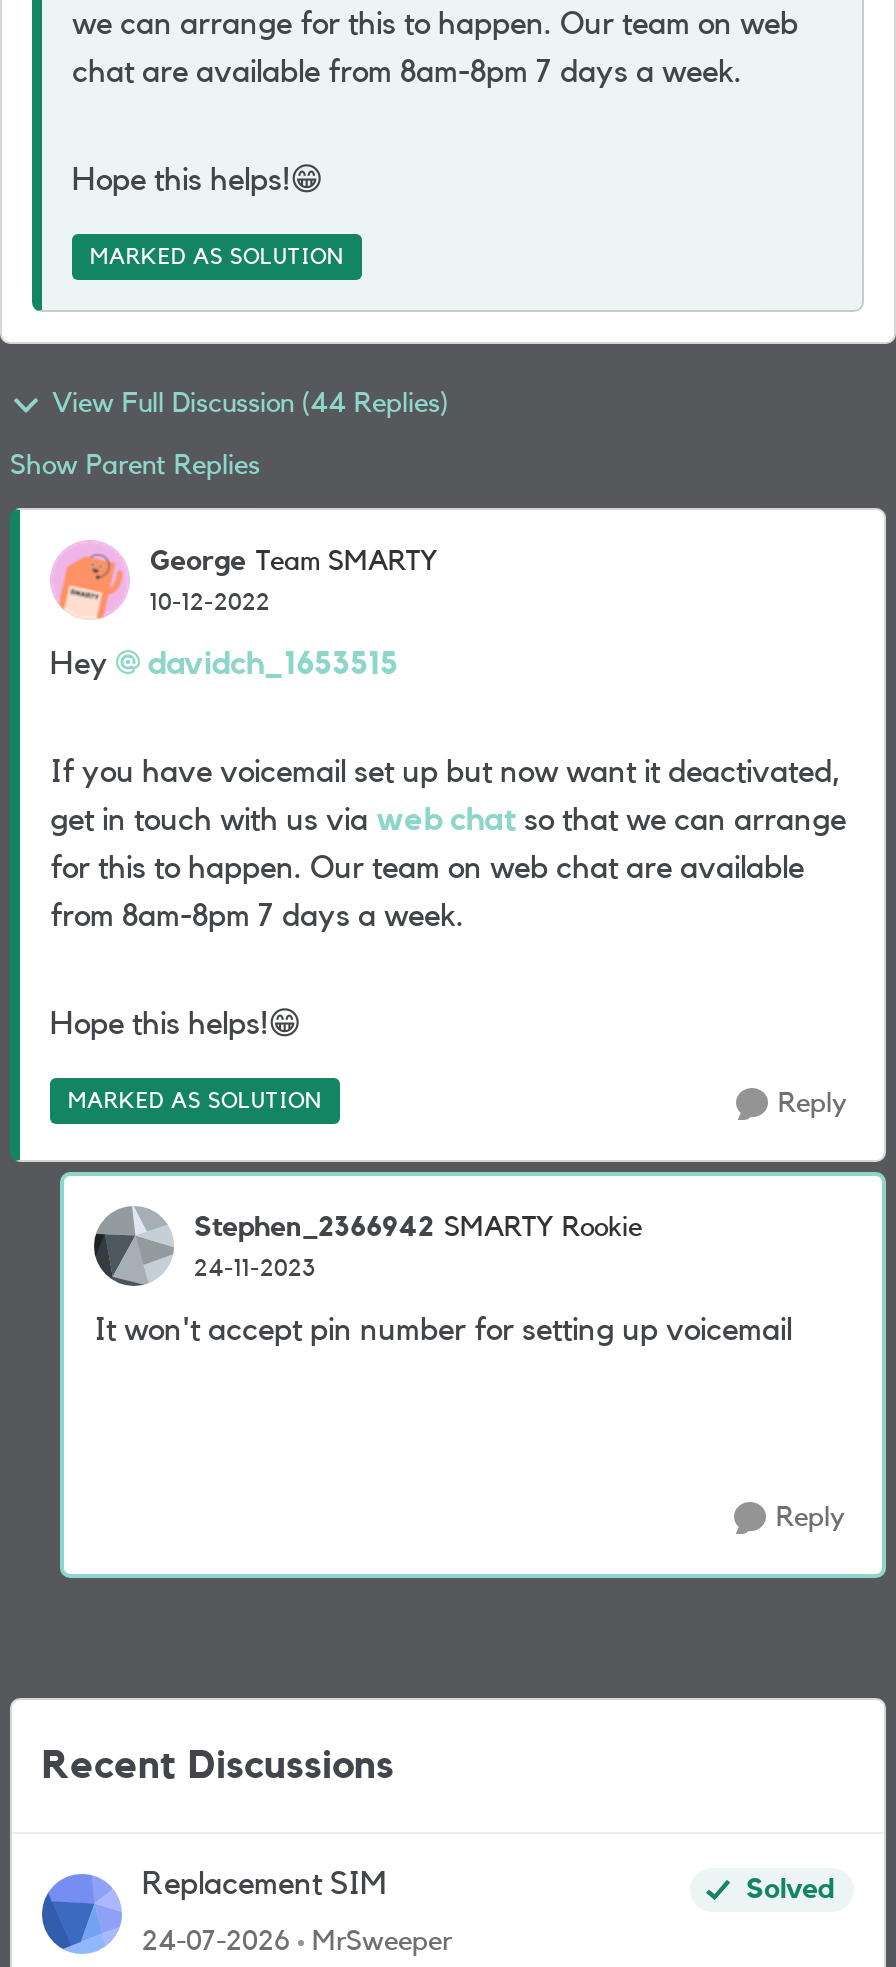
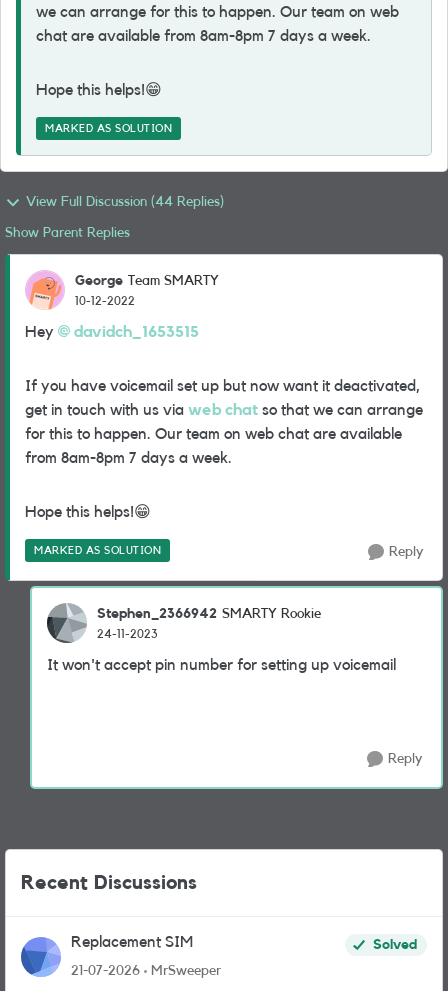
- 24-07-2026 MrSweeper
+ 21-07-2026 MrSweeper
